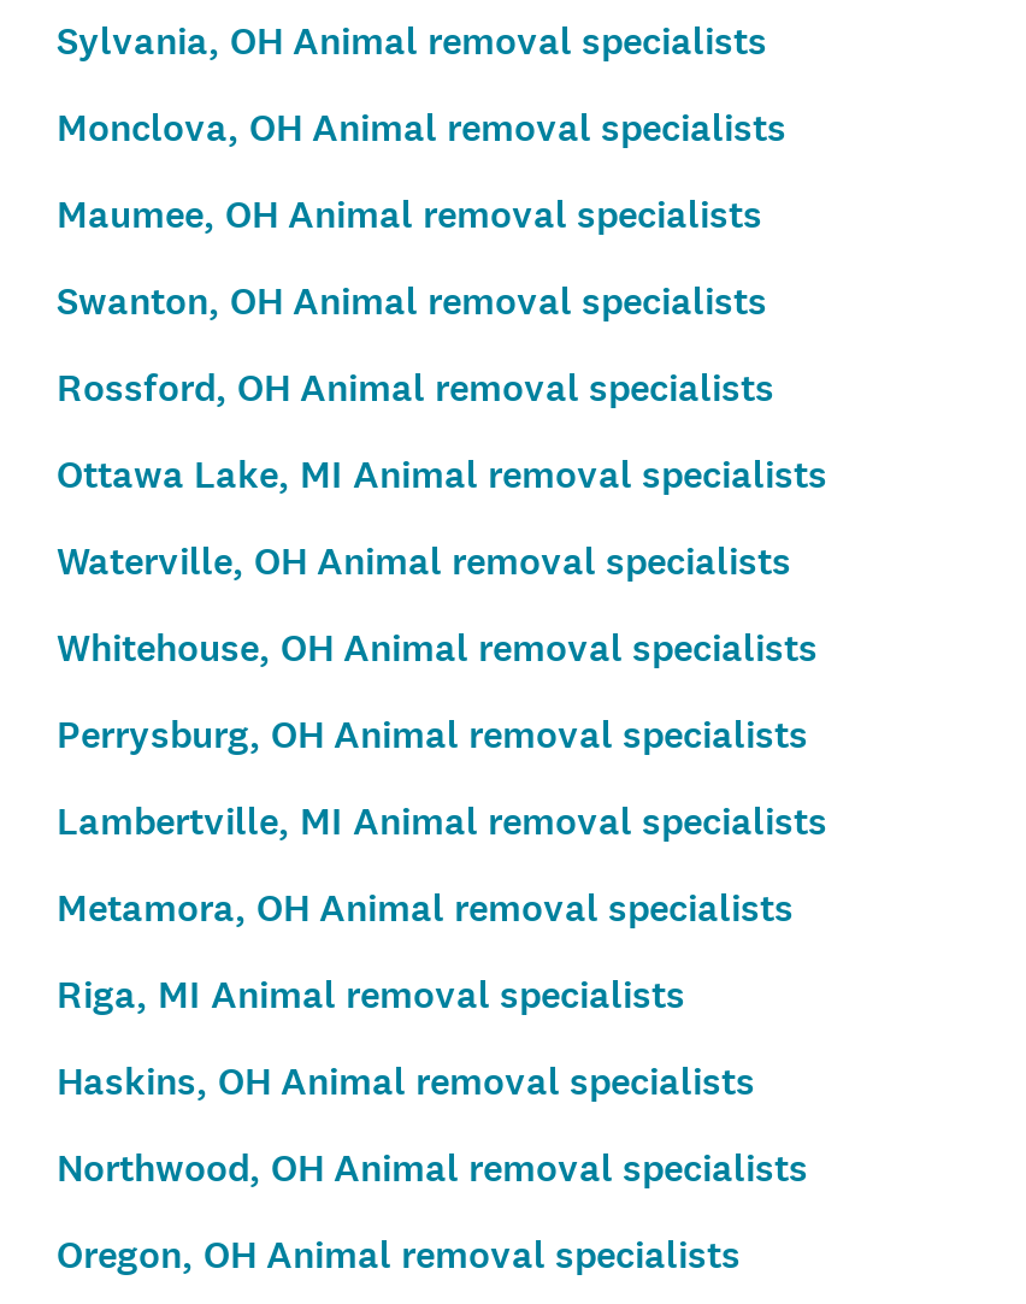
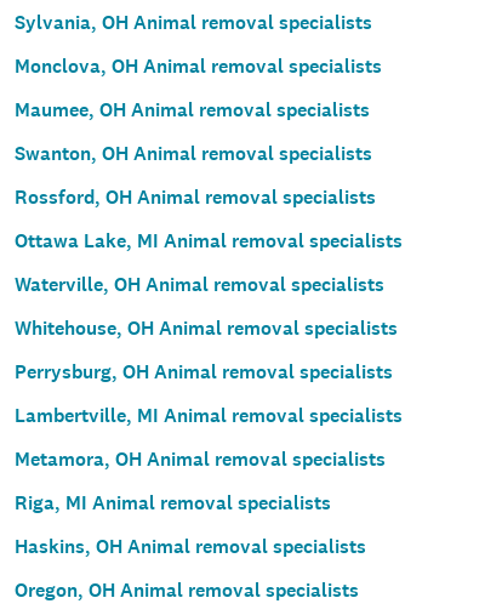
- Northwood, OH Animal removal specialists
